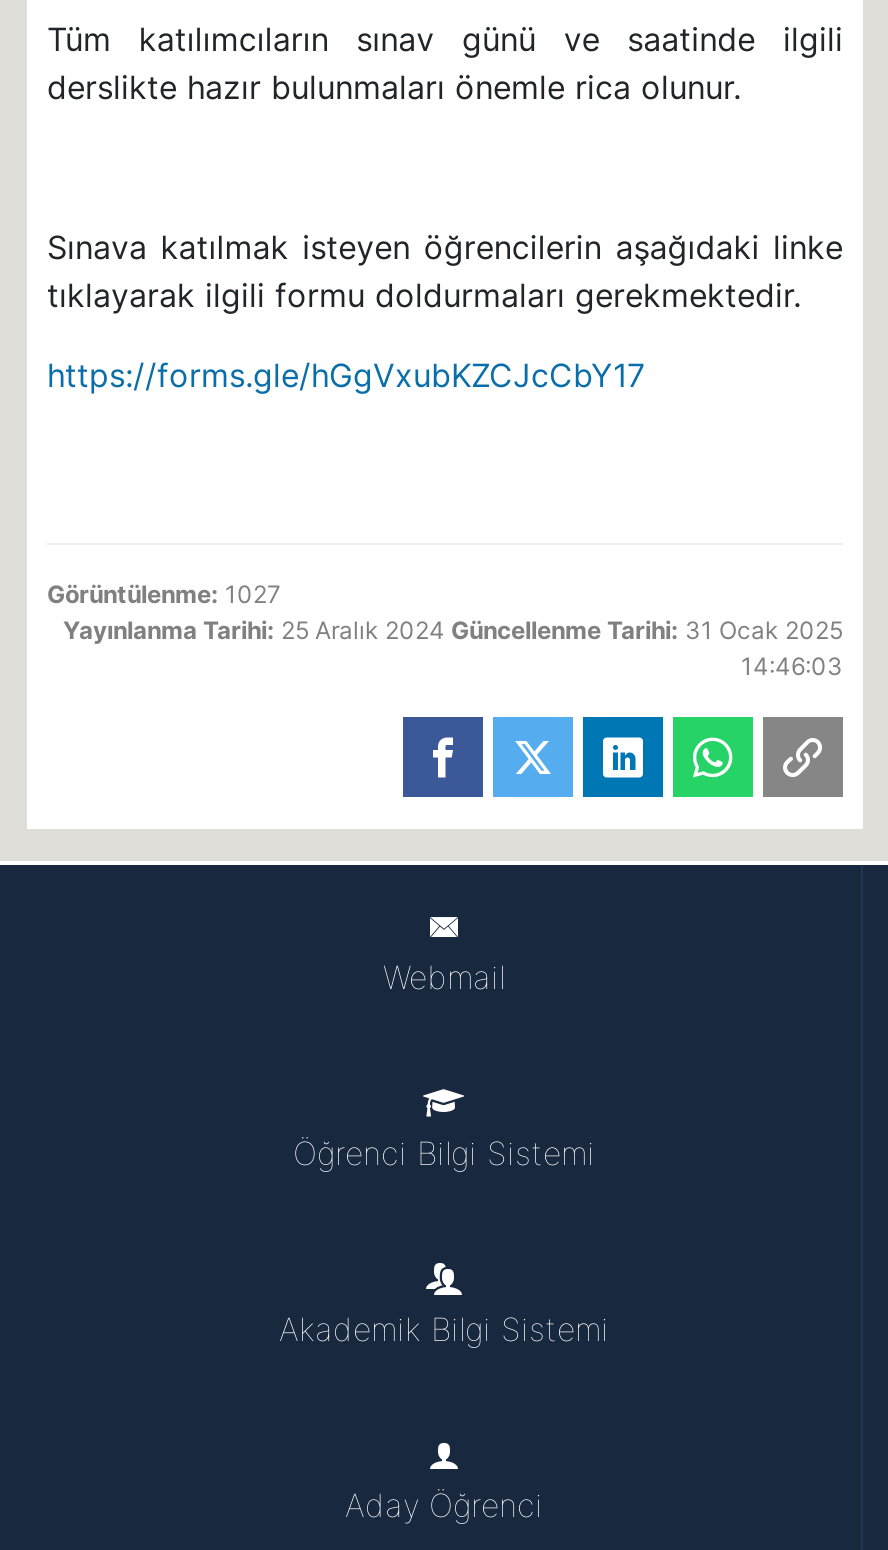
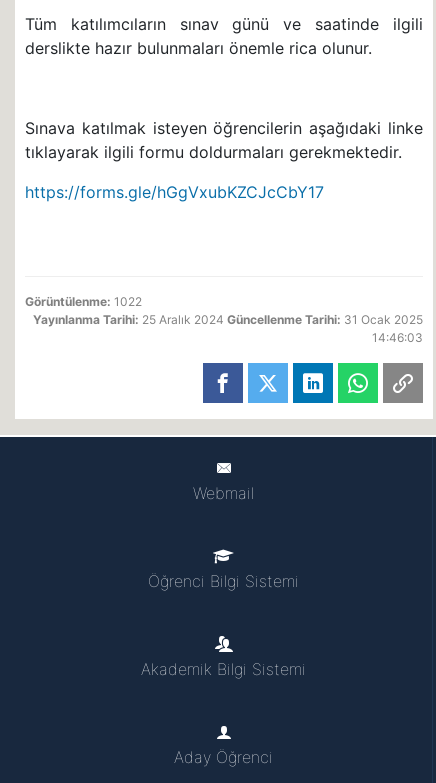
- Görüntülenme: 1027
+ Görüntülenme: 1022
